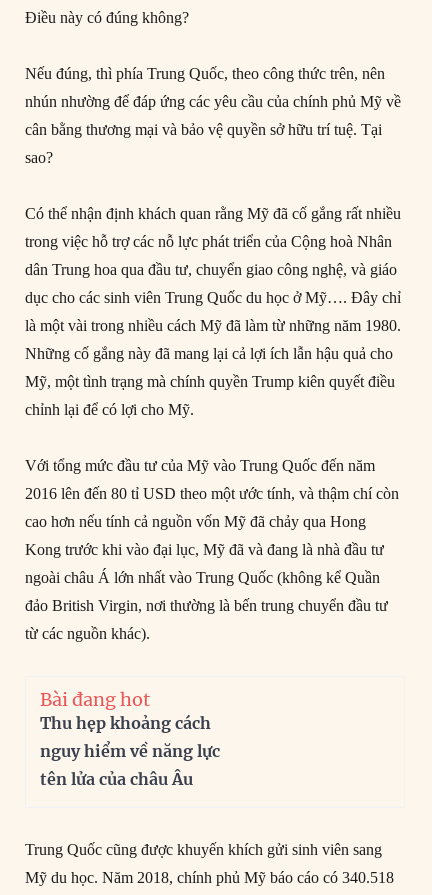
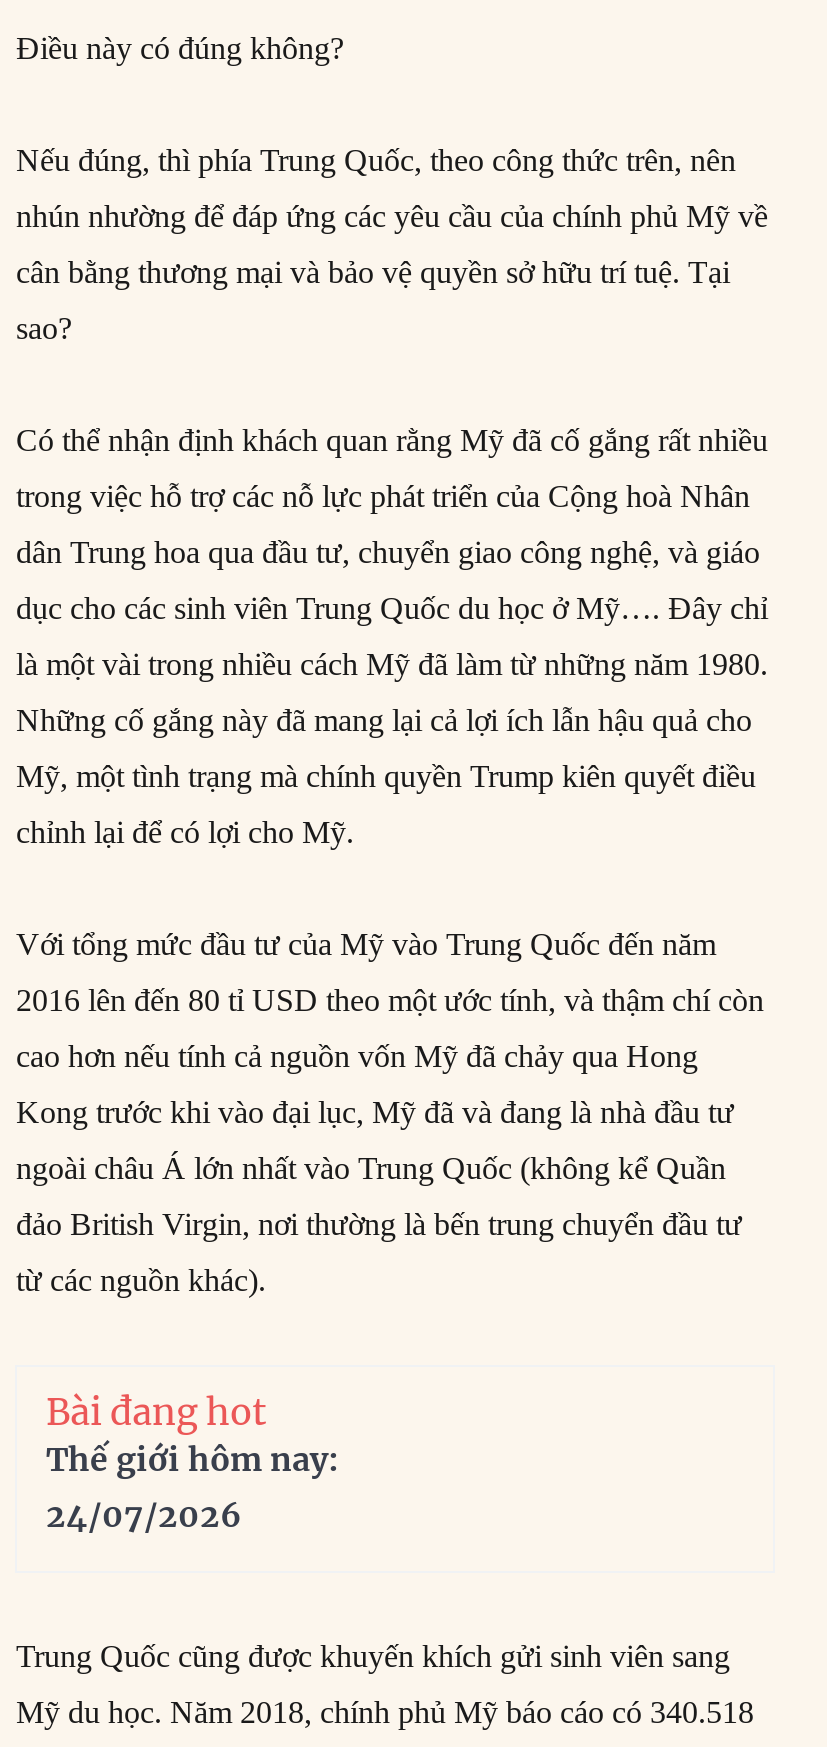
- Thu hẹp khoảng cách
- nguy hiểm về năng lực
- tên lửa của châu Âu
+ Thế giới hôm nay:
+ 24/07/2026
